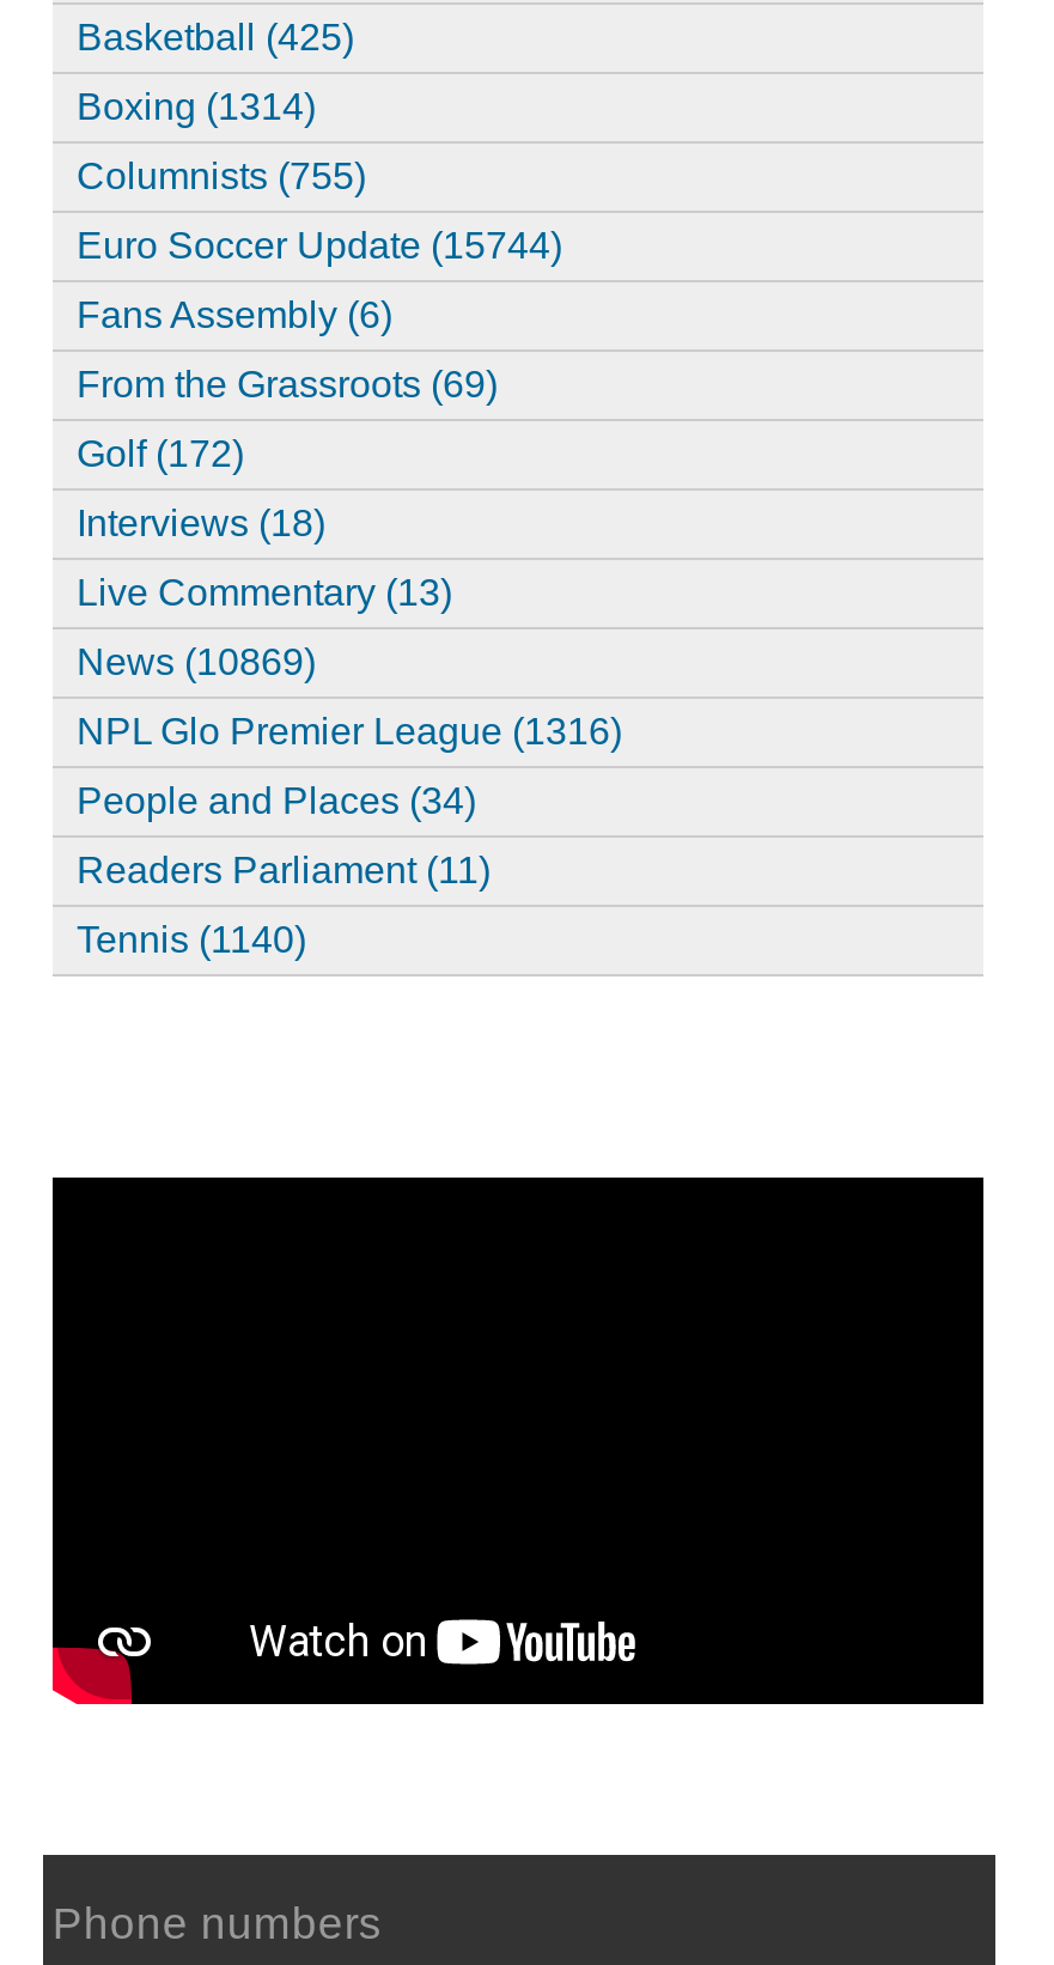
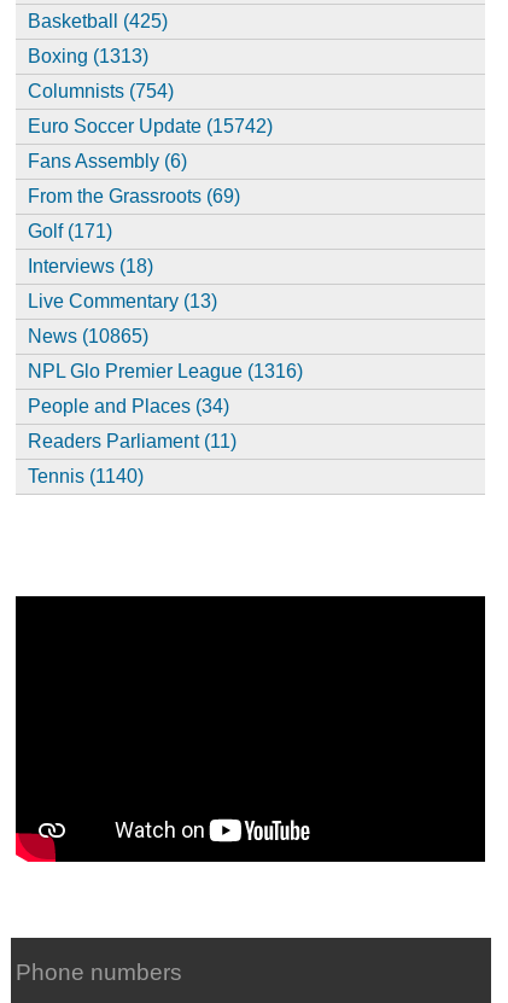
- Boxing (1314)
+ Boxing (1313)

- Columnists (755)
+ Columnists (754)

- Euro Soccer Update (15744)
+ Euro Soccer Update (15742)

- Golf (172)
+ Golf (171)

- News (10869)
+ News (10865)
